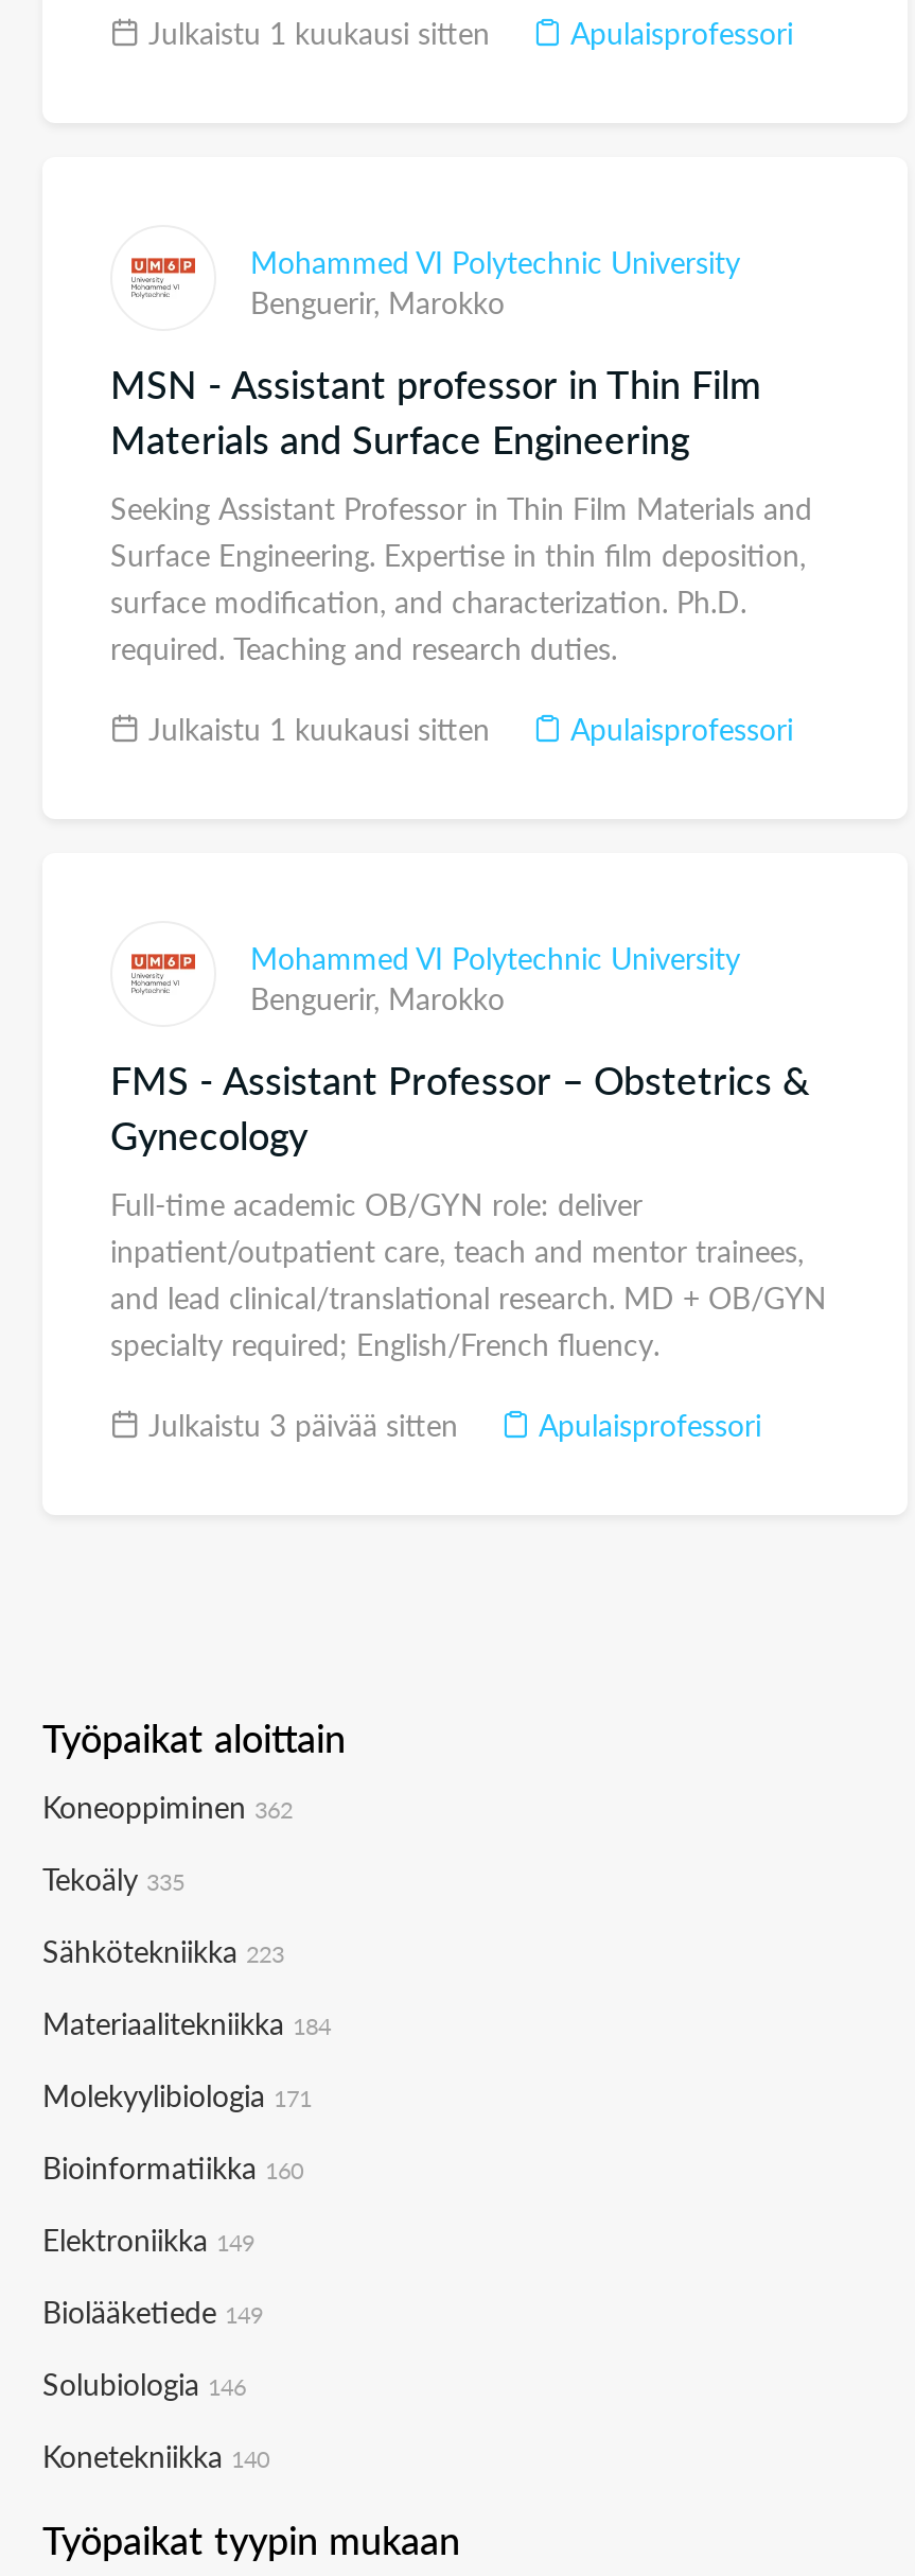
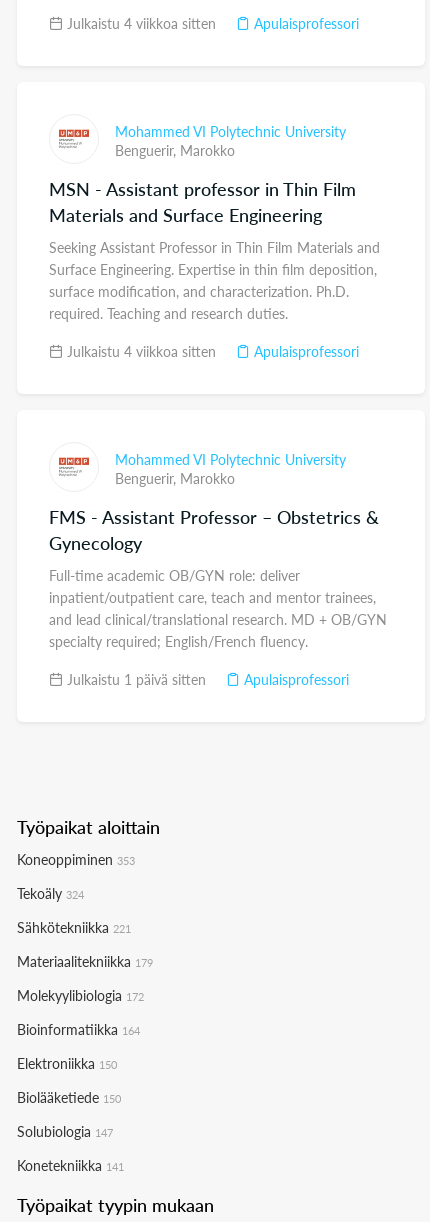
- Julkaistu 1 kuukausi sitten
+ Julkaistu 4 viikkoa sitten

- Julkaistu 1 kuukausi sitten
+ Julkaistu 4 viikkoa sitten

- Julkaistu 3 päivää sitten
+ Julkaistu 1 päivä sitten

- Koneoppiminen 362
+ Koneoppiminen 353

- Tekoäly 335
+ Tekoäly 324

- Sähkötekniikka 223
+ Sähkötekniikka 221

- Materiaalitekniikka 184
+ Materiaalitekniikka 179

- Molekyylibiologia 171
+ Molekyylibiologia 172

- Bioinformatiikka 160
+ Bioinformatiikka 164

- Elektroniikka 149
+ Elektroniikka 150

- Biolääketiede 149
+ Biolääketiede 150

- Solubiologia 146
+ Solubiologia 147

- Konetekniikka 140
+ Konetekniikka 141
